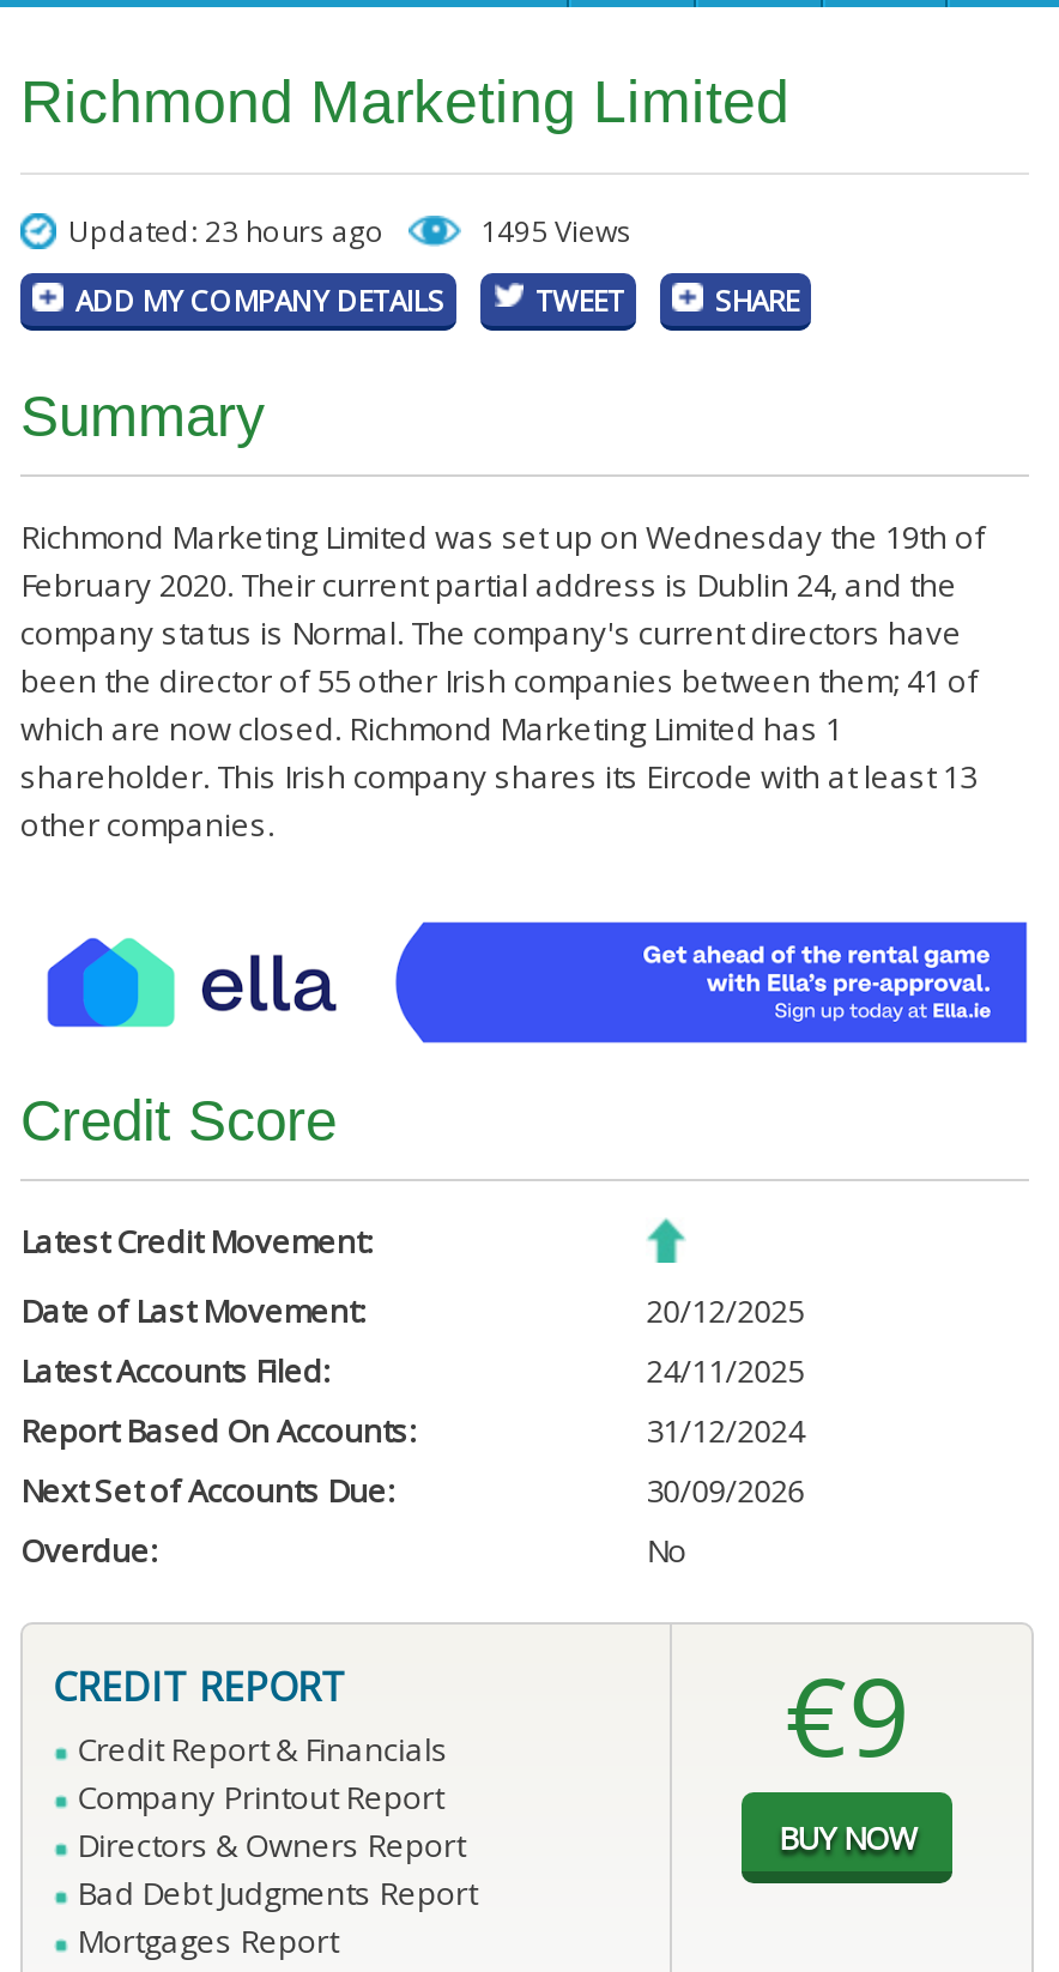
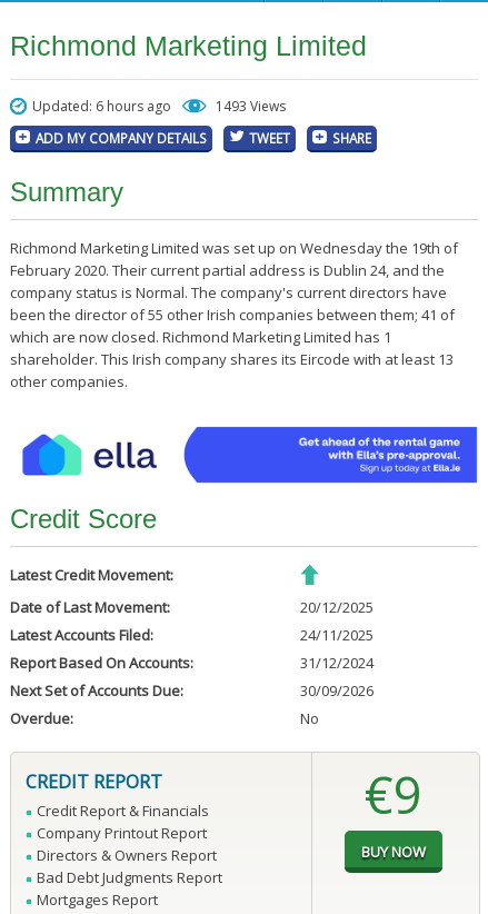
- Updated: 23 hours ago
+ Updated: 6 hours ago

- 1495 Views
+ 1493 Views
